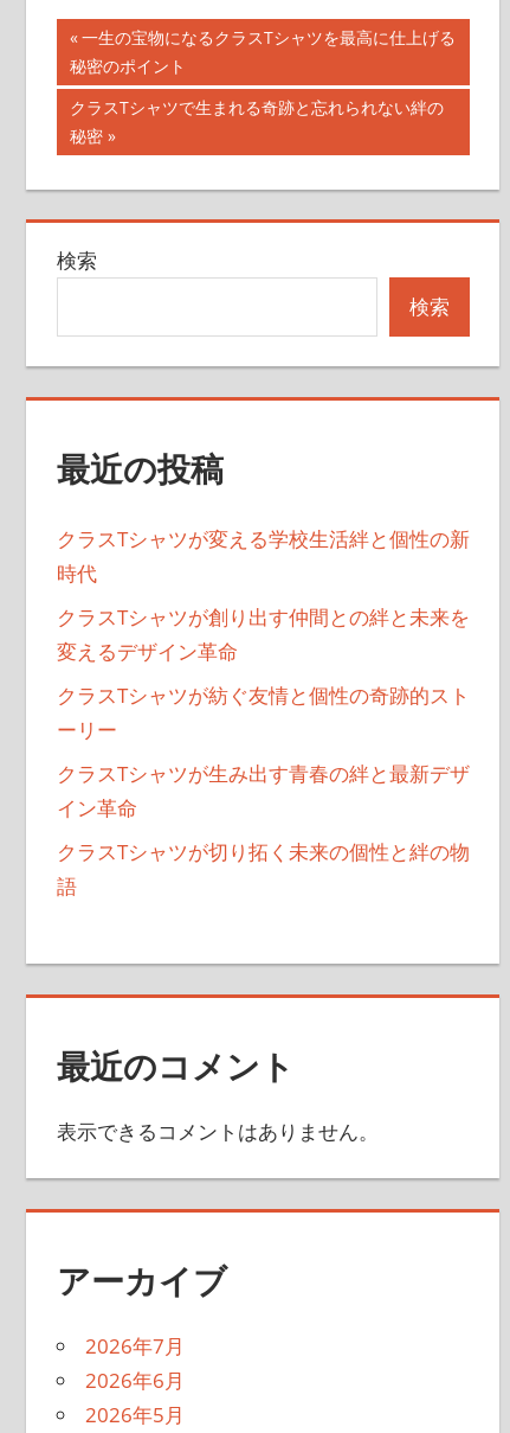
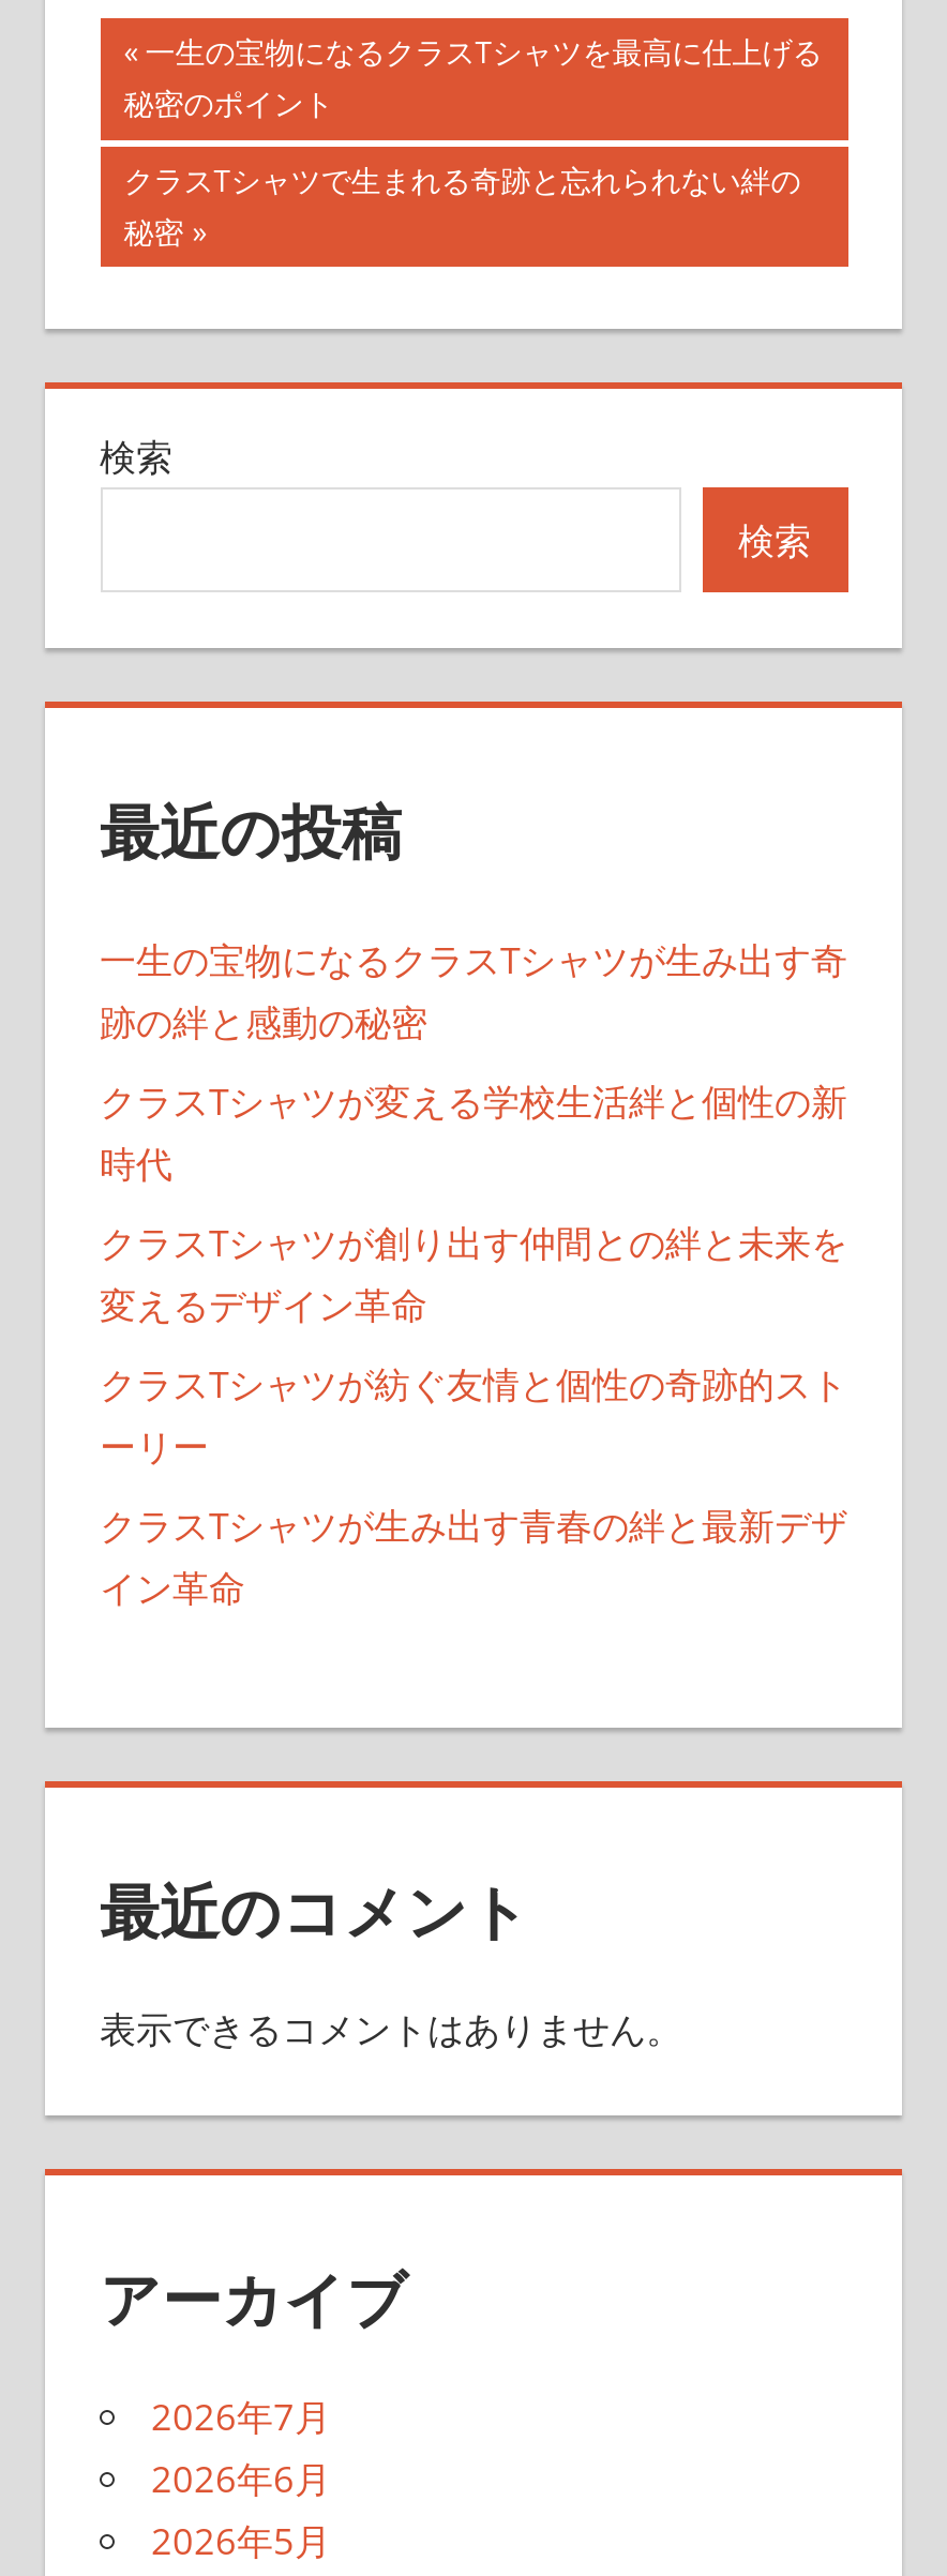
+ 一生の宝物になるクラスTシャツが生み出す奇
+ 跡の絆と感動の秘密

moved down: クラスTシャツが変える学校生活絆と個性の新 | 時代 | クラスTシャツが創り出す仲間との絆と未来を | 変えるデザイン革命 | クラスTシャツが紡ぐ友情と個性の奇跡的スト | ーリー | クラスTシャツが生み出す青春の絆と最新デザ | イン革命

- クラスTシャツが切り拓く未来の個性と絆の物
- 語
